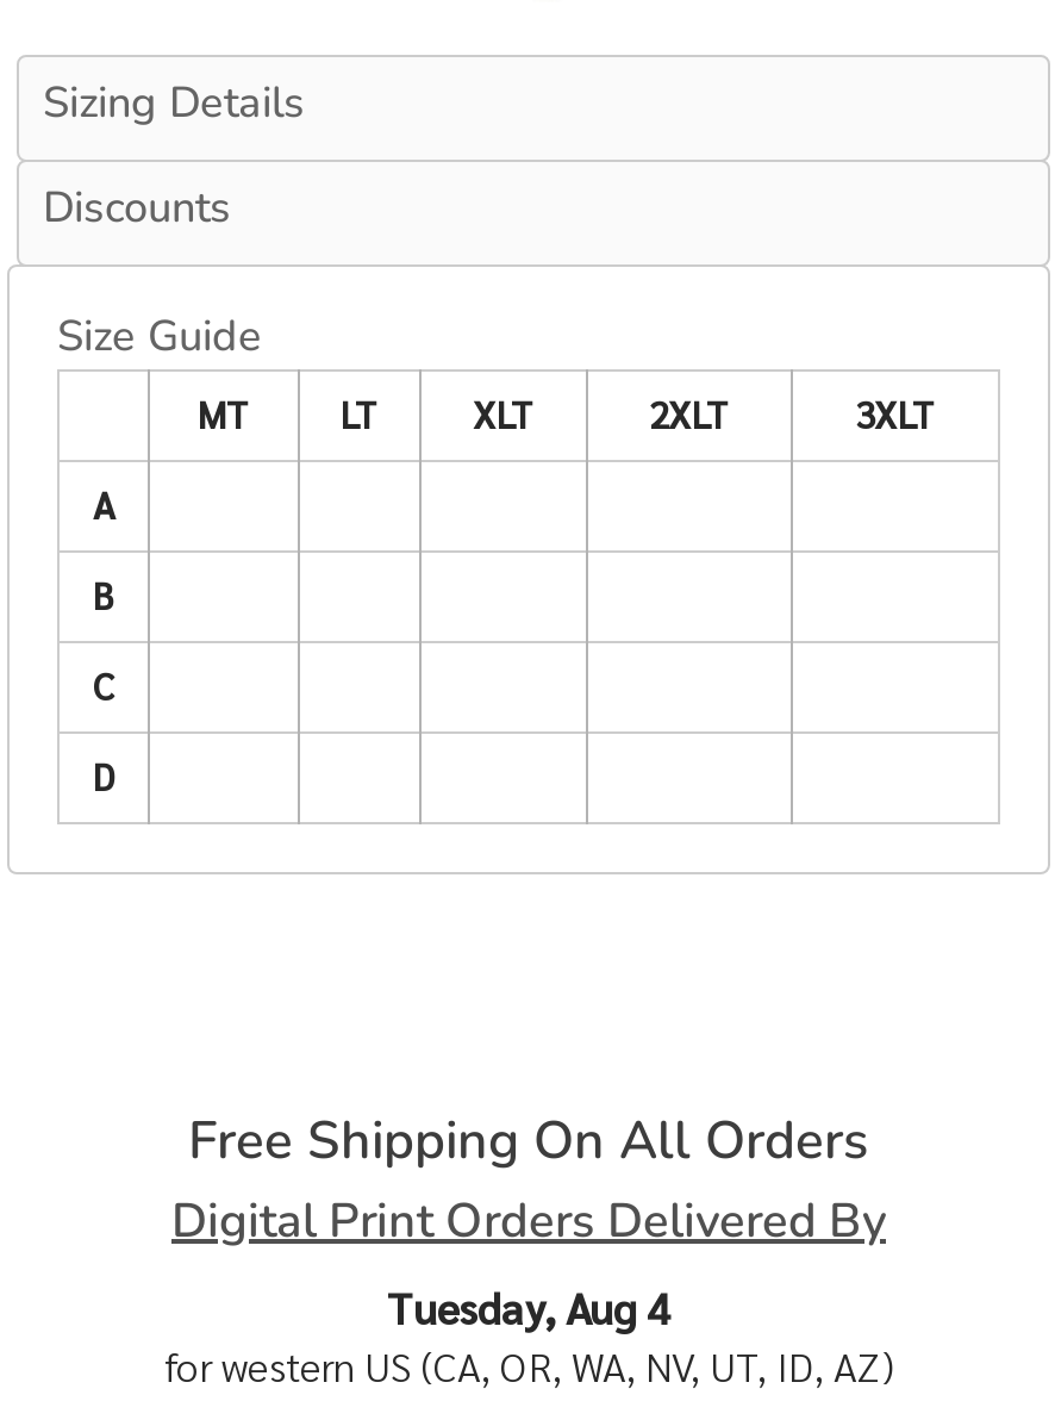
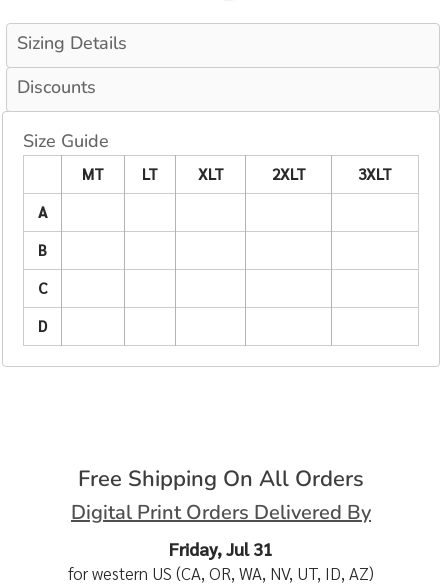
- Tuesday, Aug 4
+ Friday, Jul 31
